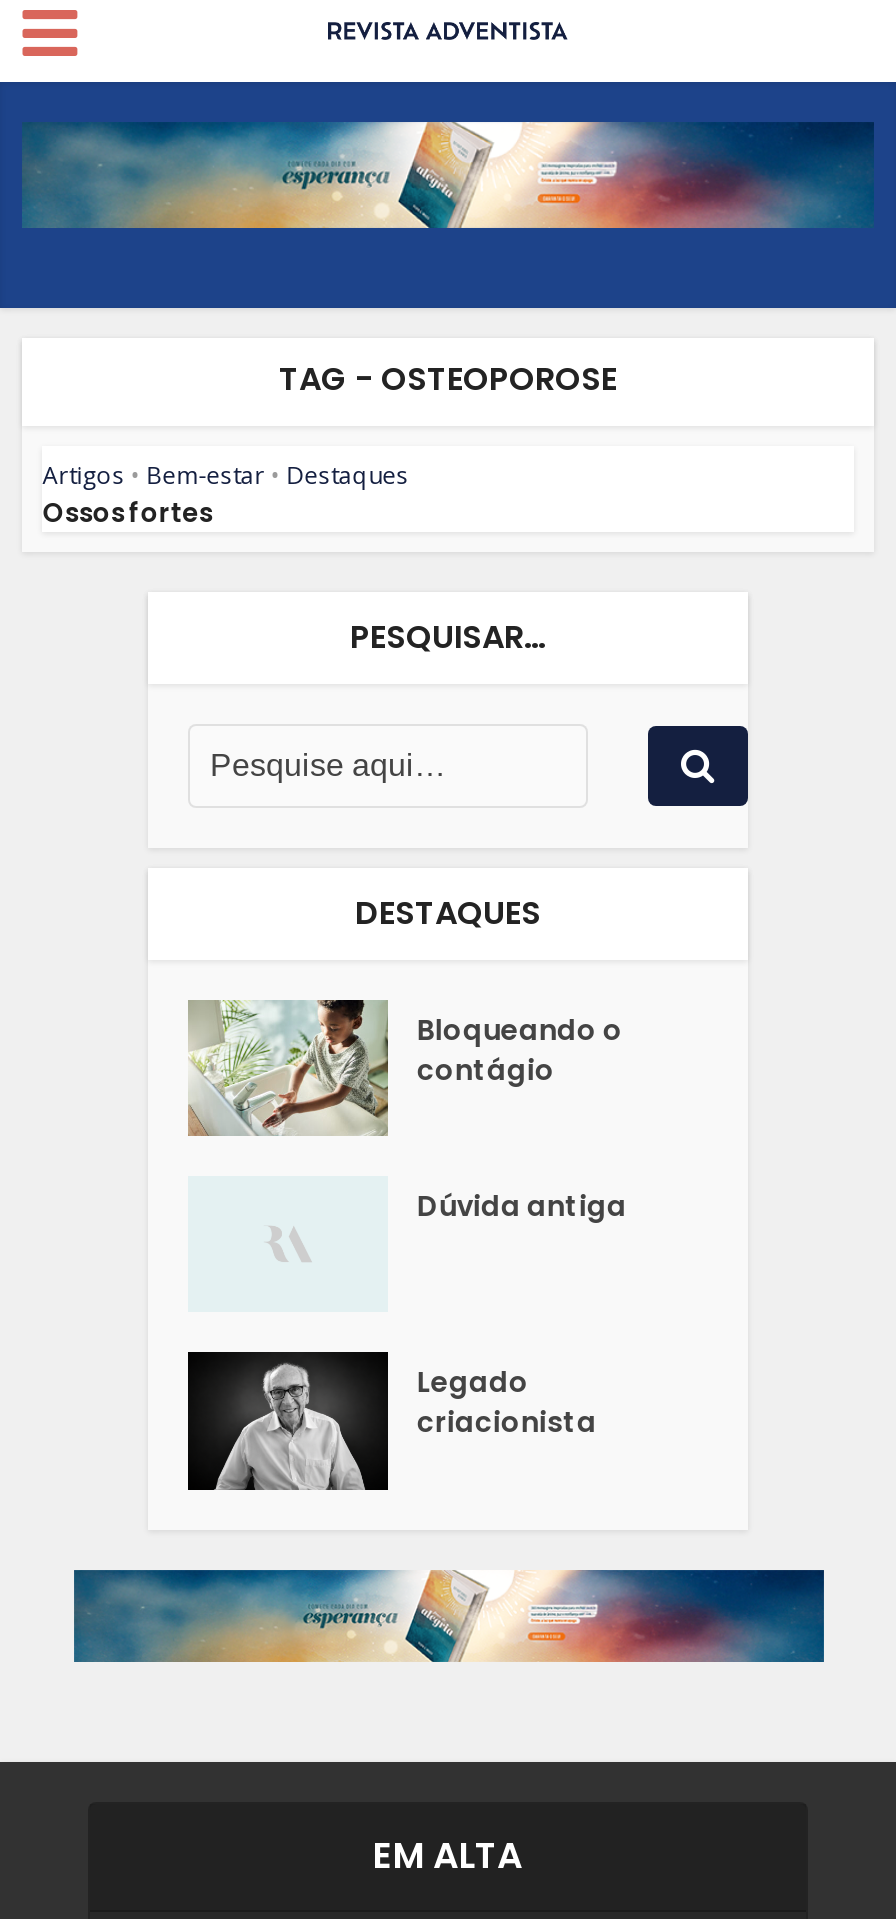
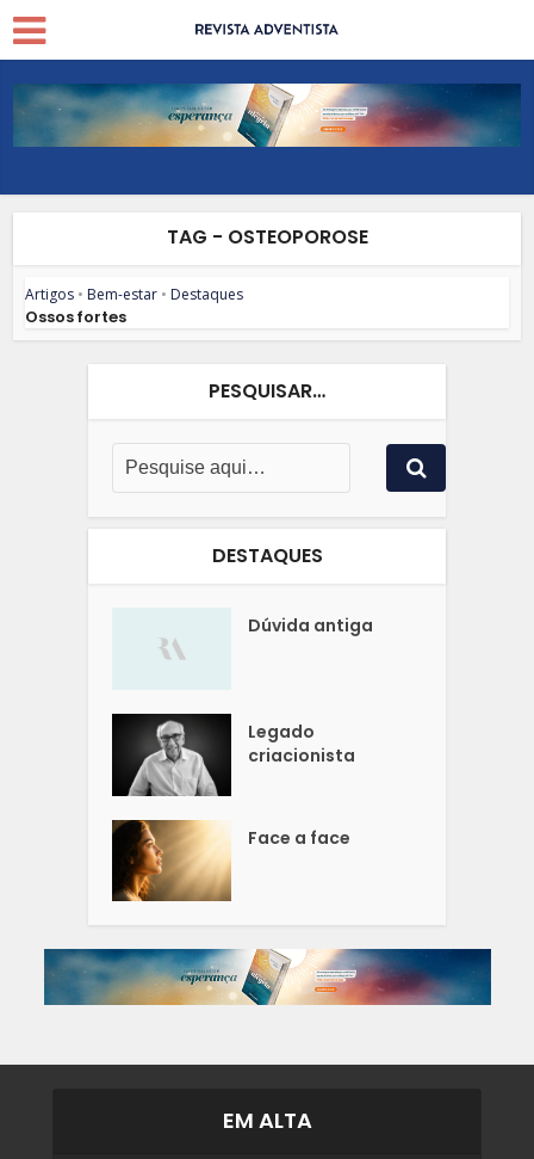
- [image]
- Bloqueando o
- contágio

moved up: [image] | Dúvida antiga | Legado | criacionista

+ [image]
+ Face a face
